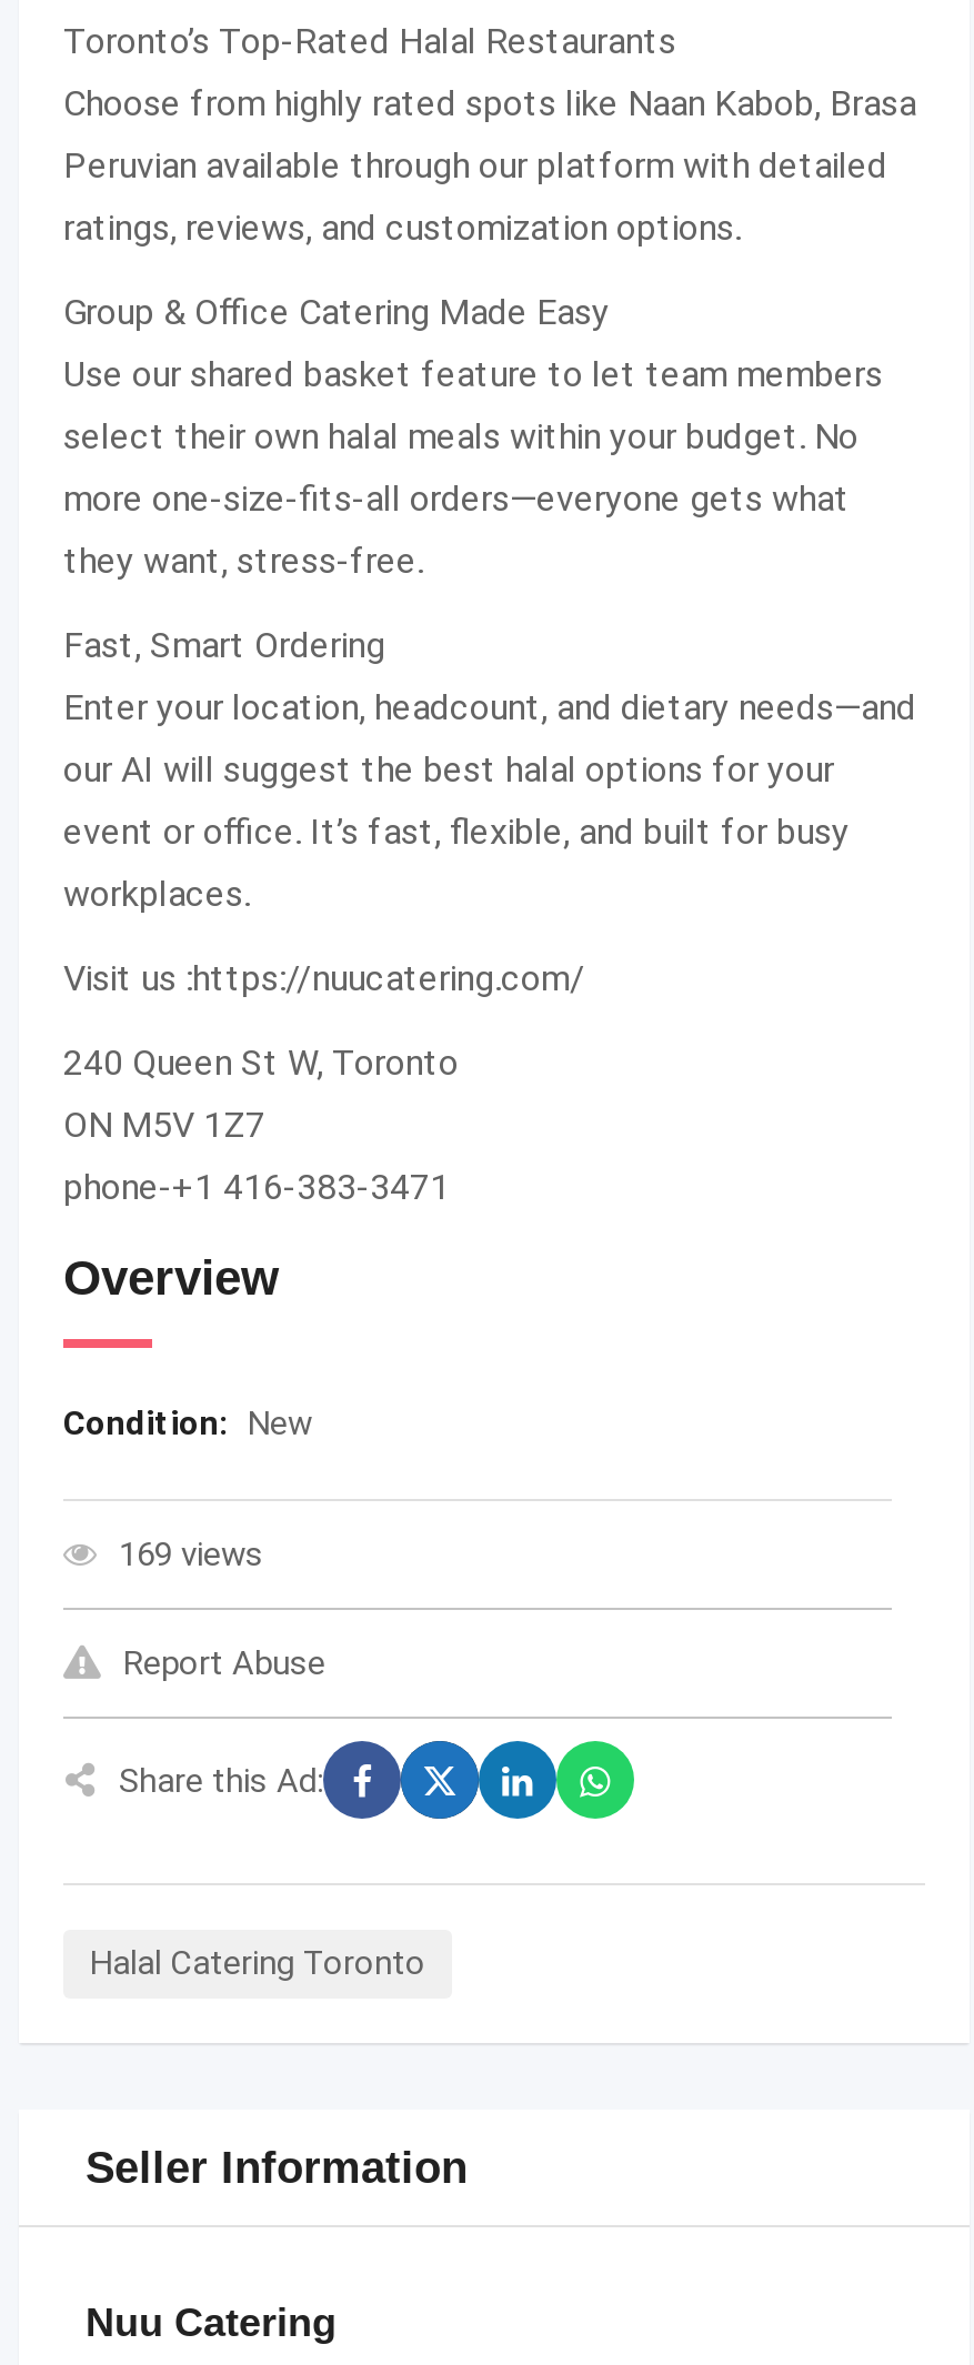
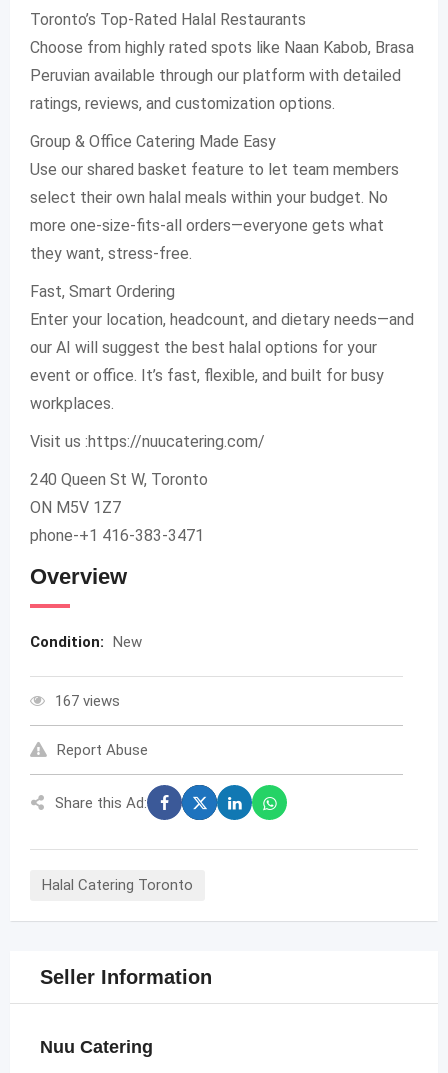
- 169 views
+ 167 views
